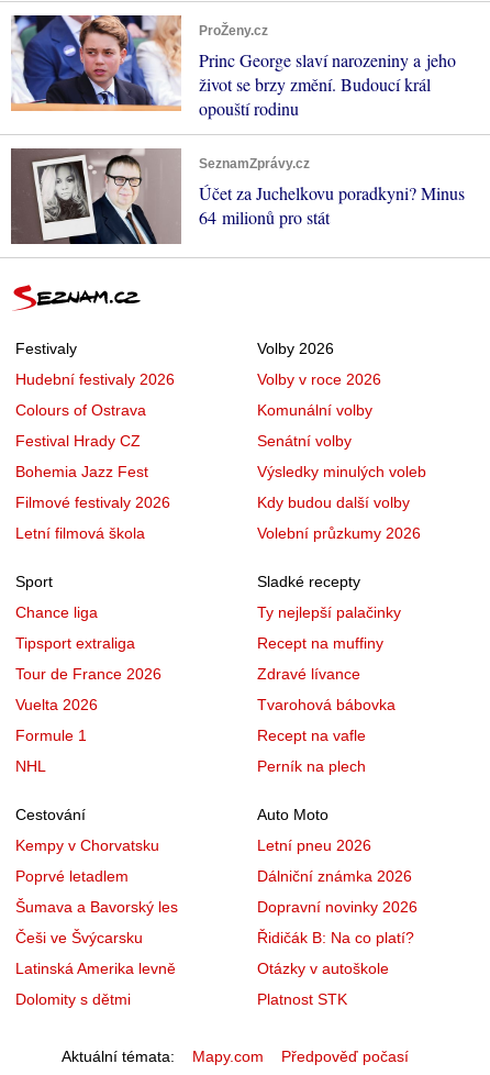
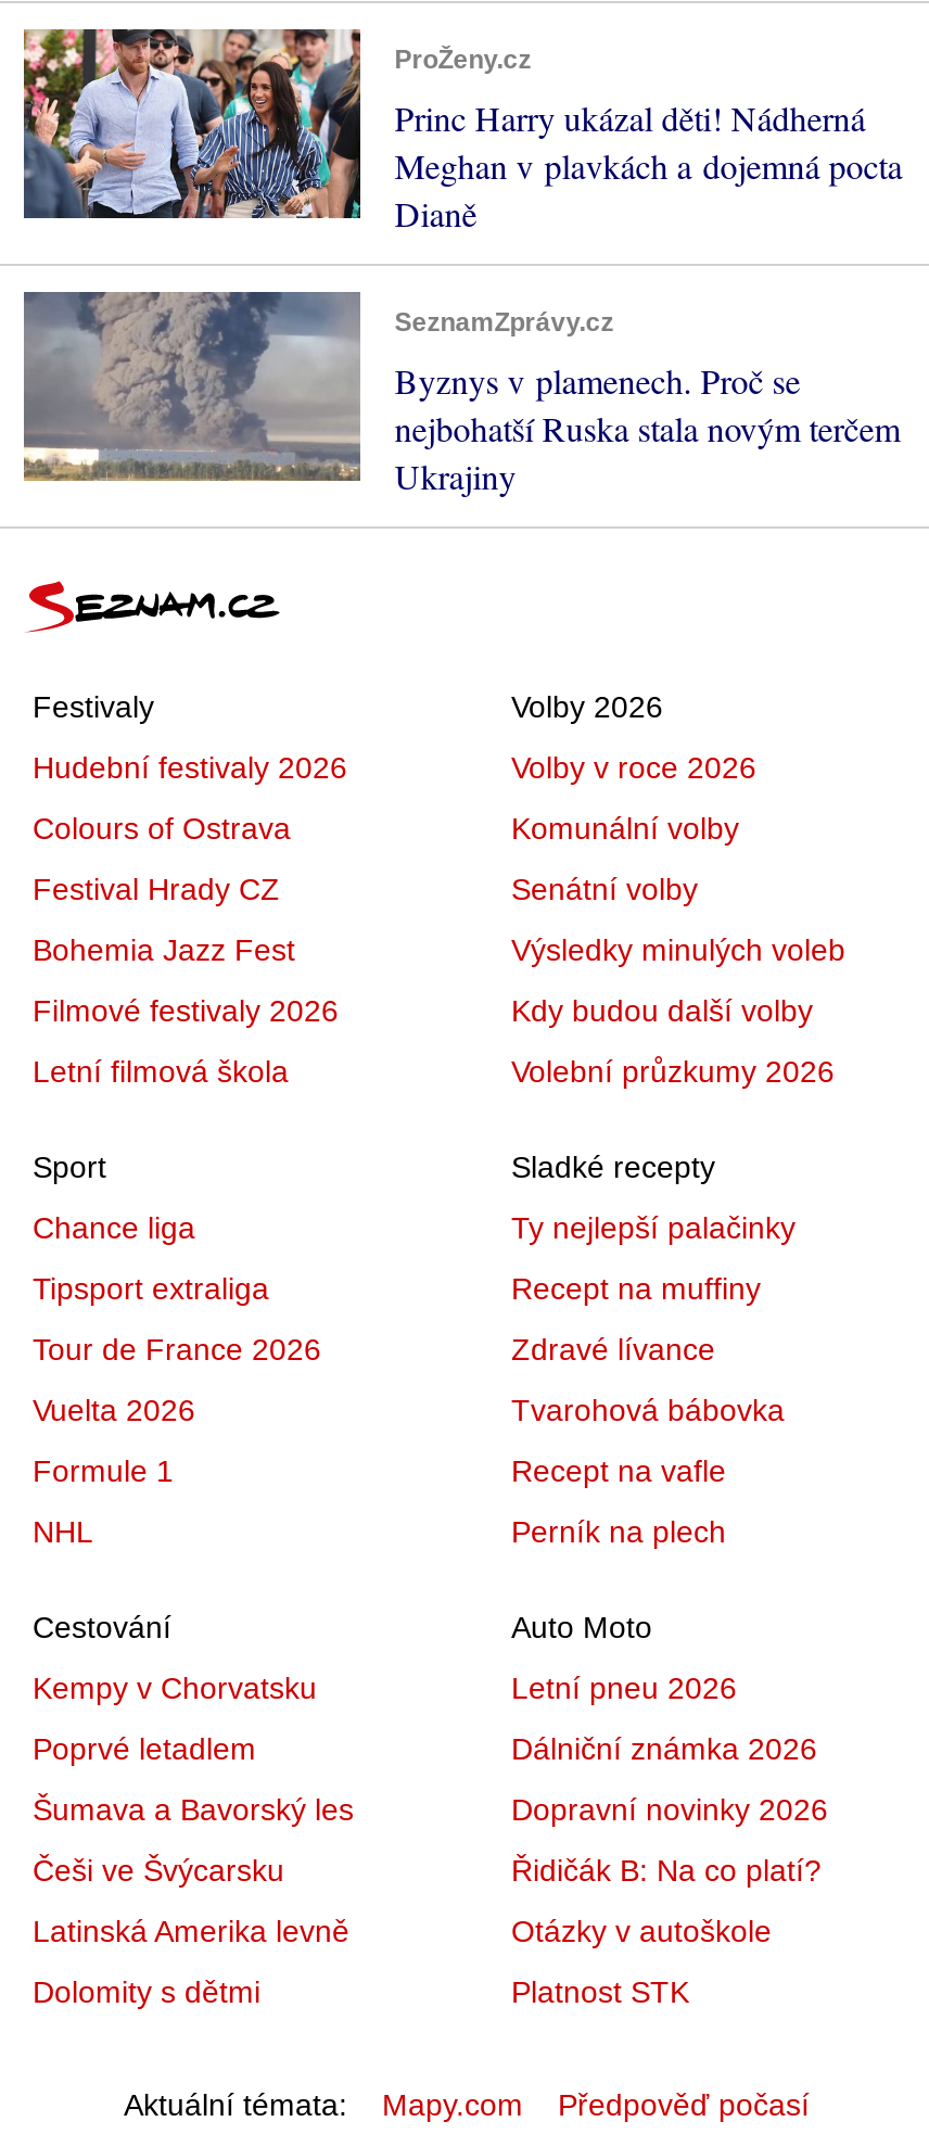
- [image]
- Princ George slaví narozeniny a jeho
- život se brzy změní. Budoucí král
- opouští rodinu
+ [image]
+ Princ Harry ukázal děti! Nádherná
+ Meghan v plavkách a dojemná pocta
+ Dianě

- [image]
- Účet za Juchelkovu poradkyni? Minus
- 64 milionů pro stát
+ [image]
+ Byznys v plamenech. Proč se
+ nejbohatší Ruska stala novým terčem
+ Ukrajiny
